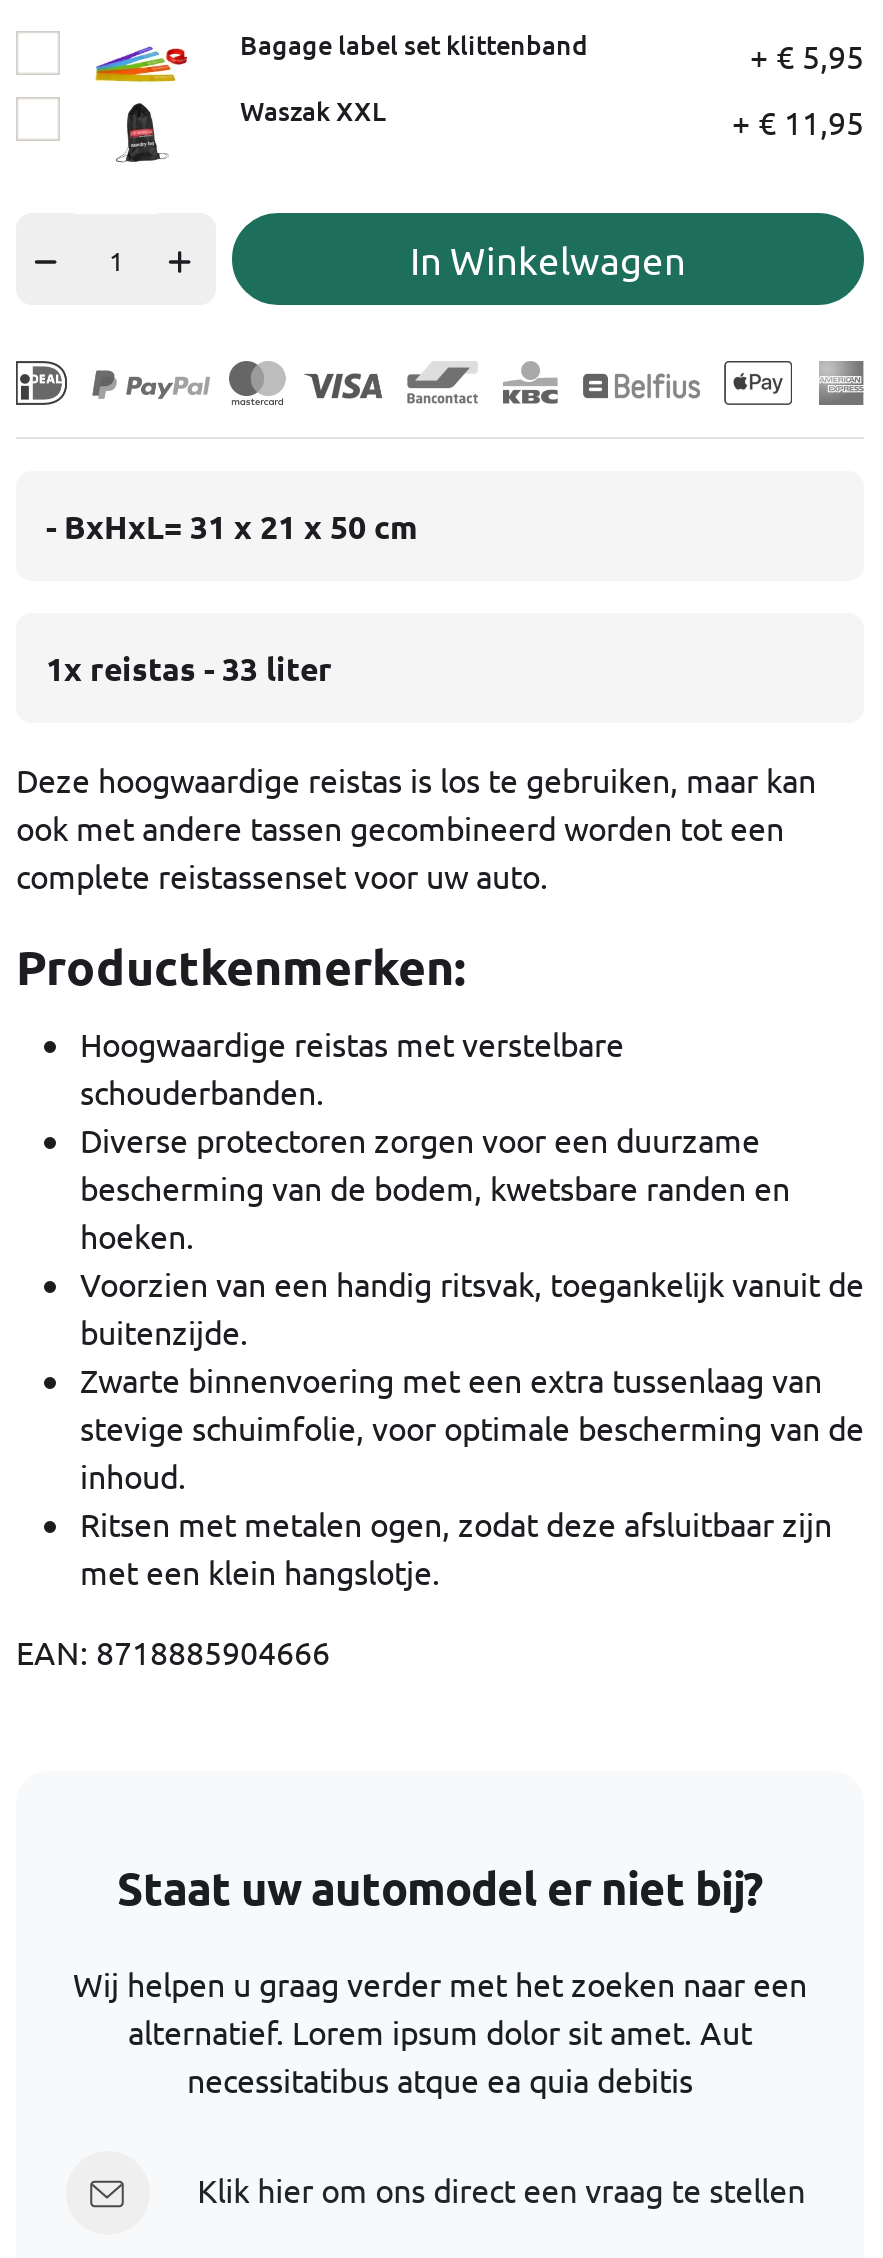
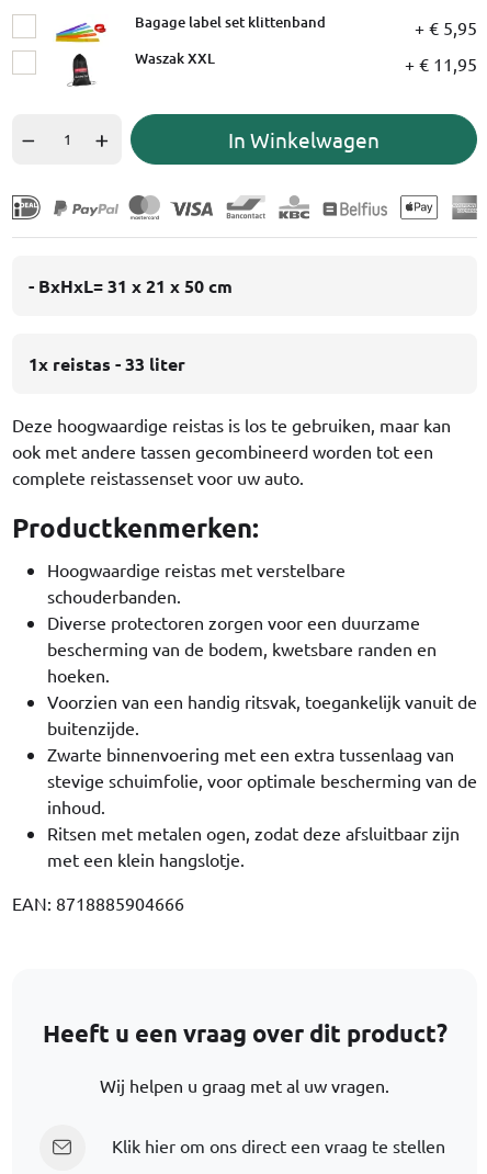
- Staat uw automodel er niet bij?
+ Heeft u een vraag over dit product?

- Wij helpen u graag verder met het zoeken naar een
- alternatief. Lorem ipsum dolor sit amet. Aut
- necessitatibus atque ea quia debitis
+ Wij helpen u graag met al uw vragen.
